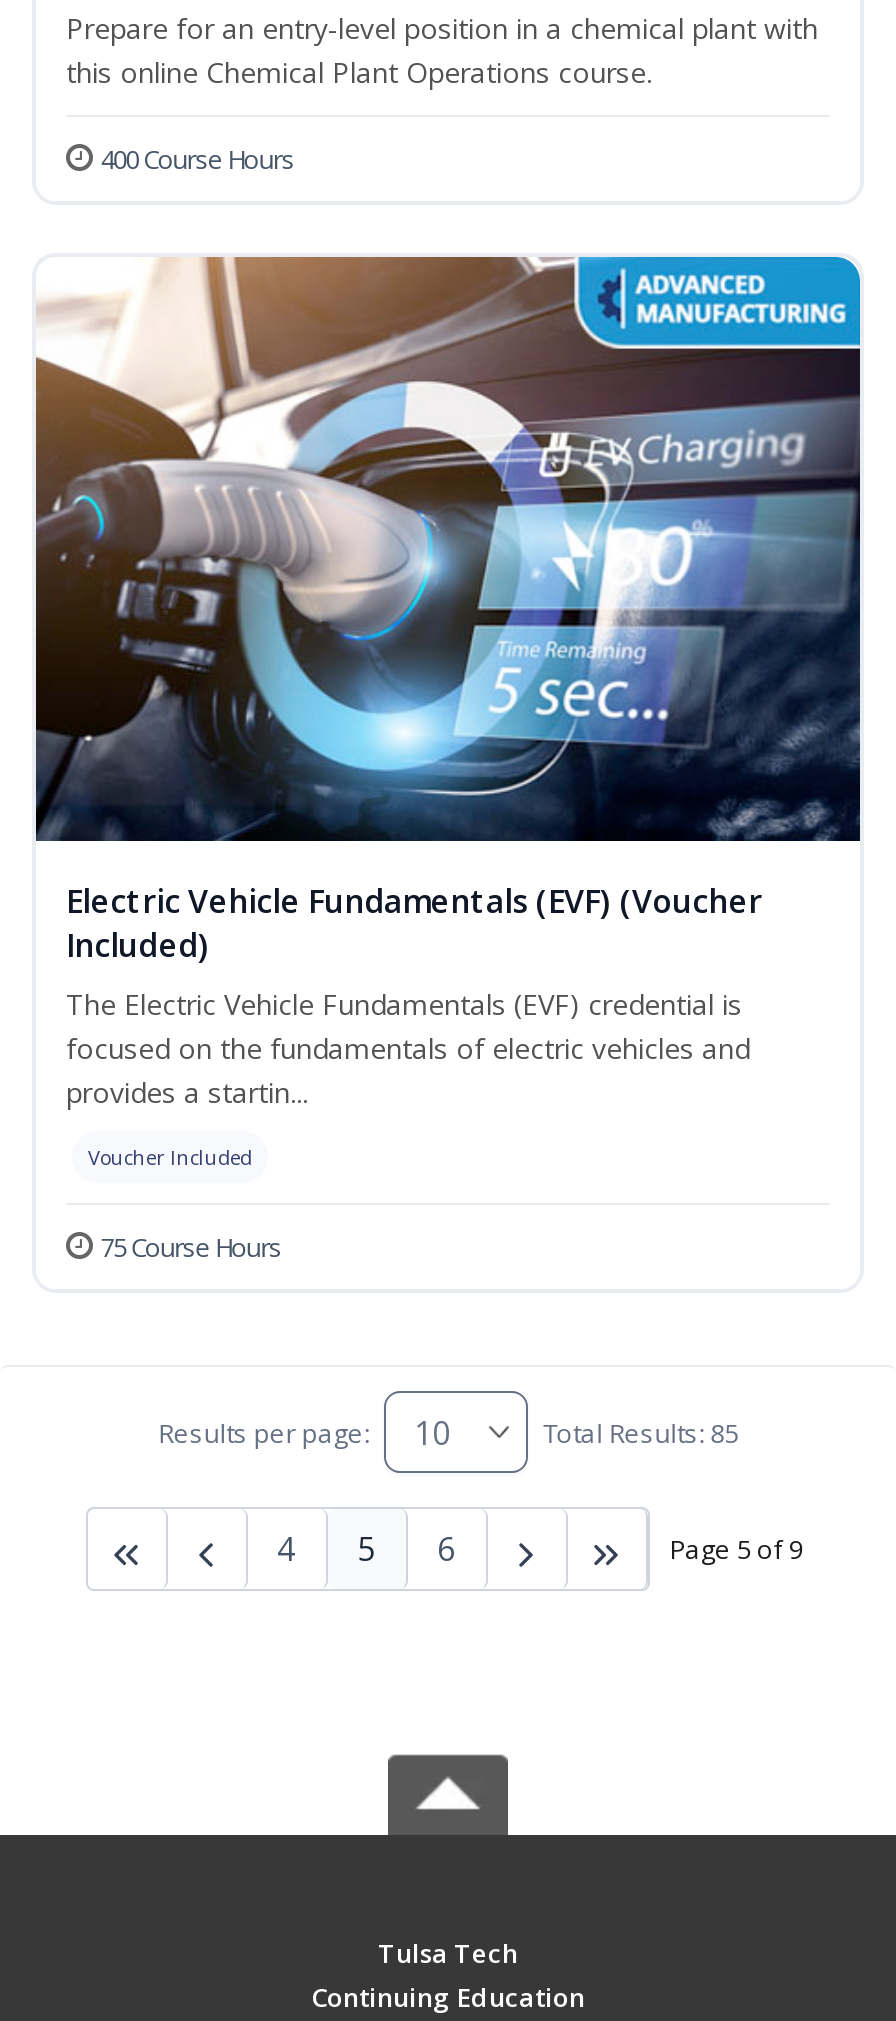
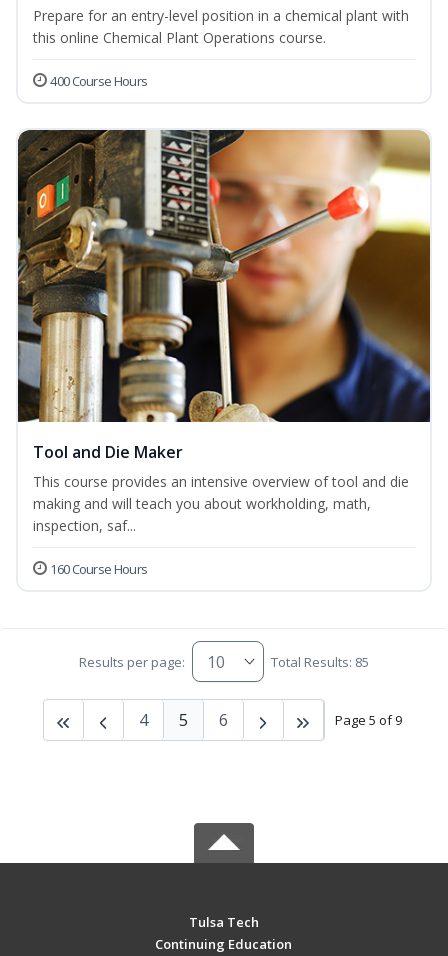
- [image]
- Electric Vehicle Fundamentals (EVF) (Voucher
- Included)
- The Electric Vehicle Fundamentals (EVF) credential is
- focused on the fundamentals of electric vehicles and
- provides a startin...
- Voucher Included
- 75 Course Hours
+ [image]
+ Tool and Die Maker
+ This course provides an intensive overview of tool and die
+ making and will teach you about workholding, math,
+ inspection, saf...
+ 160 Course Hours
